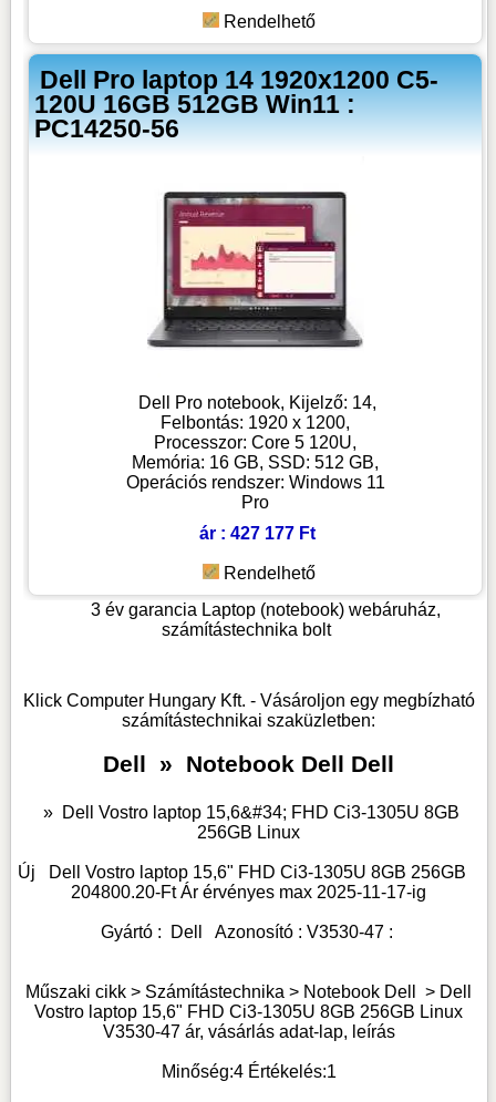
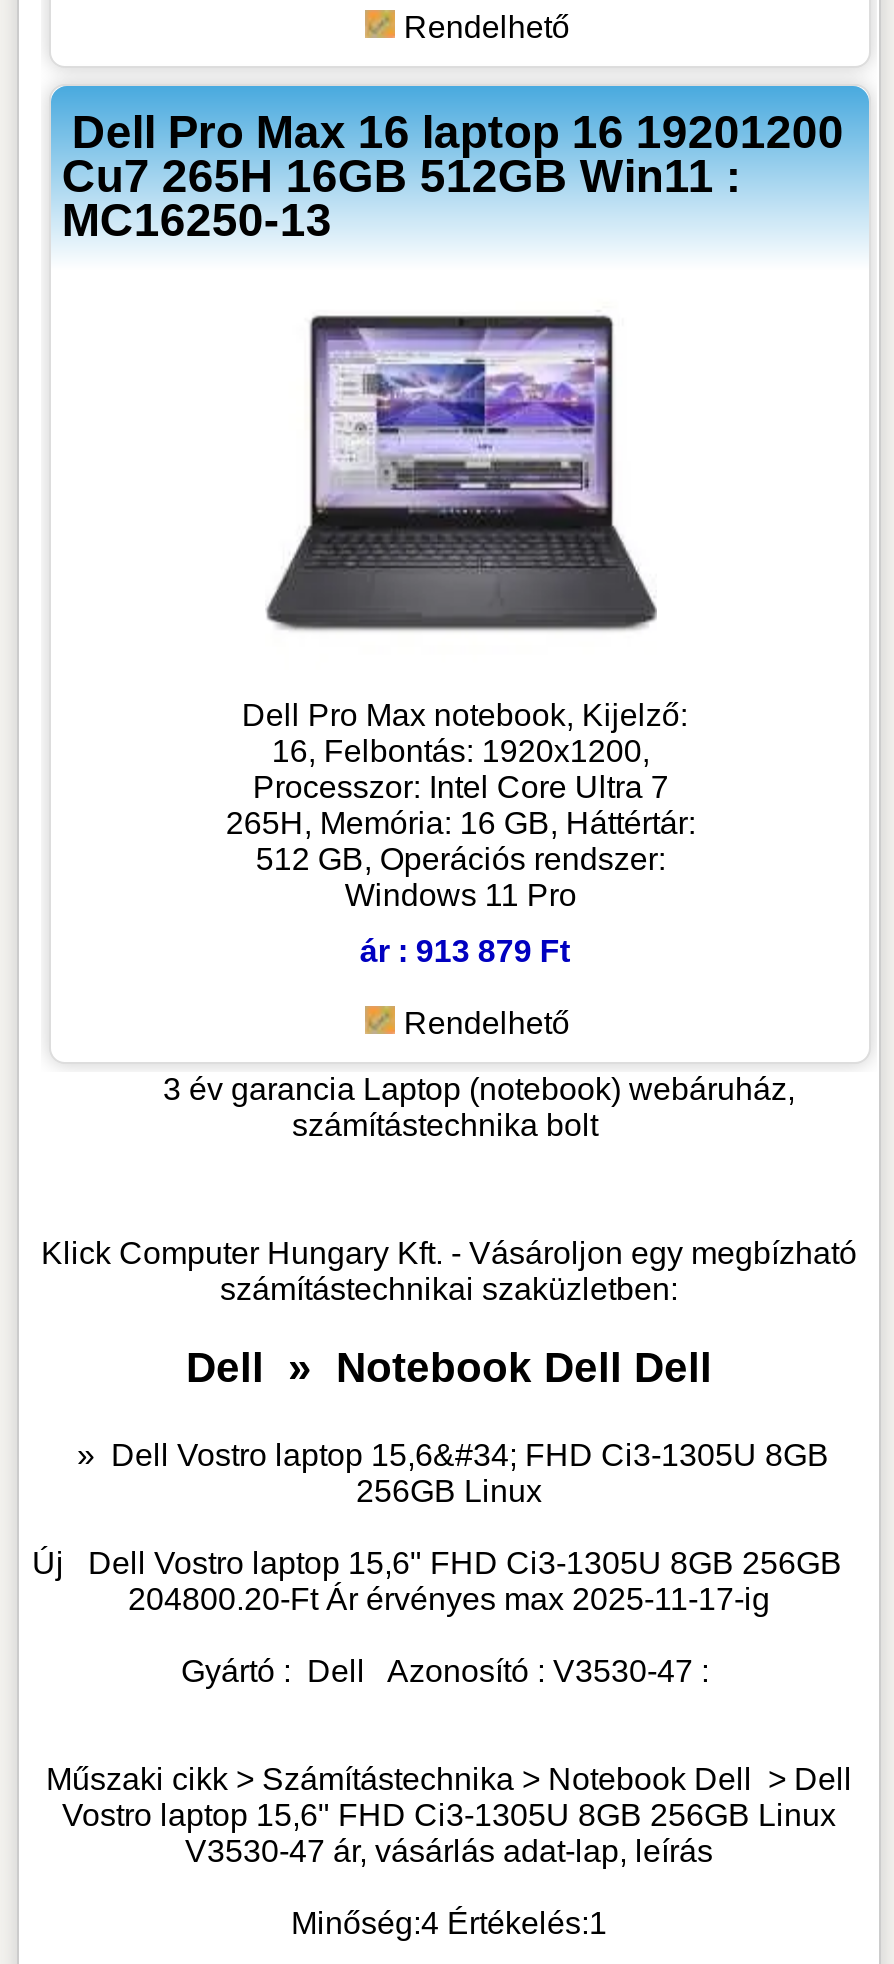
- Dell Pro laptop 14 1920x1200 C5-
- 120U 16GB 512GB Win11 :
- PC14250-56
+ Dell Pro Max 16 laptop 16 19201200
+ Cu7 265H 16GB 512GB Win11 :
+ MC16250-13

- [image]
- Dell Pro notebook, Kijelző: 14,
- Felbontás: 1920 x 1200,
- Processzor: Core 5 120U,
- Memória: 16 GB, SSD: 512 GB,
- Operációs rendszer: Windows 11
- Pro
+ [image]
+ Dell Pro Max notebook, Kijelző:
+ 16, Felbontás: 1920x1200,
+ Processzor: Intel Core Ultra 7
+ 265H, Memória: 16 GB, Háttértár:
+ 512 GB, Operációs rendszer:
+ Windows 11 Pro

- ár : 427 177 Ft
+ ár : 913 879 Ft
